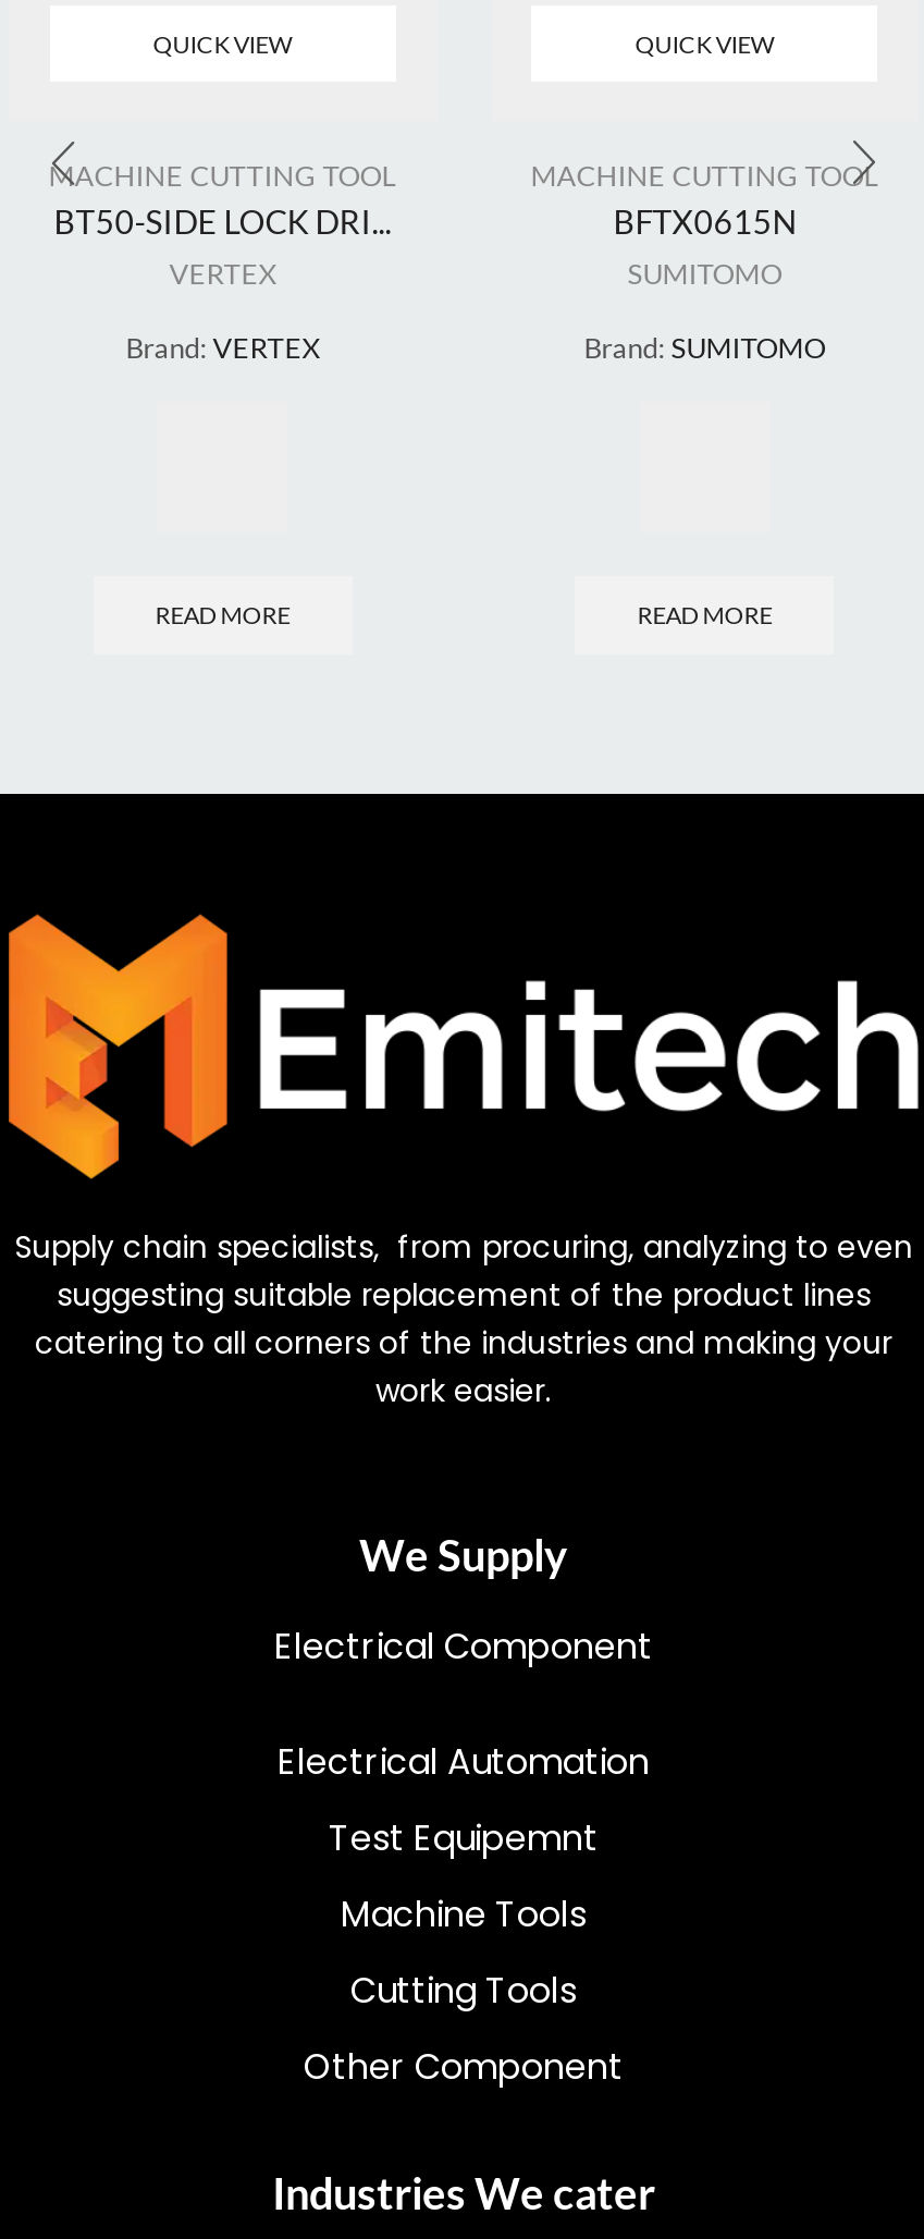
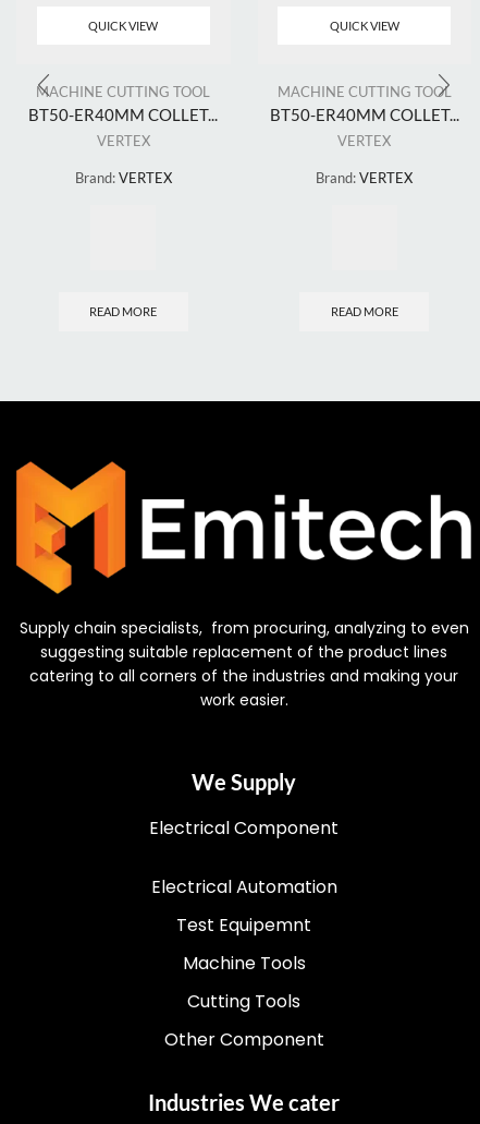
- BT50-SIDE LOCK DRI...
+ BT50-ER40MM COLLET...

- BFTX0615N
- SUMITOMO
+ BT50-ER40MM COLLET...
+ VERTEX

- Brand: SUMITOMO
+ Brand: VERTEX
